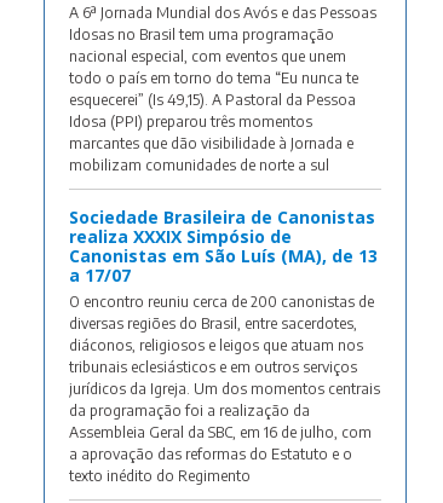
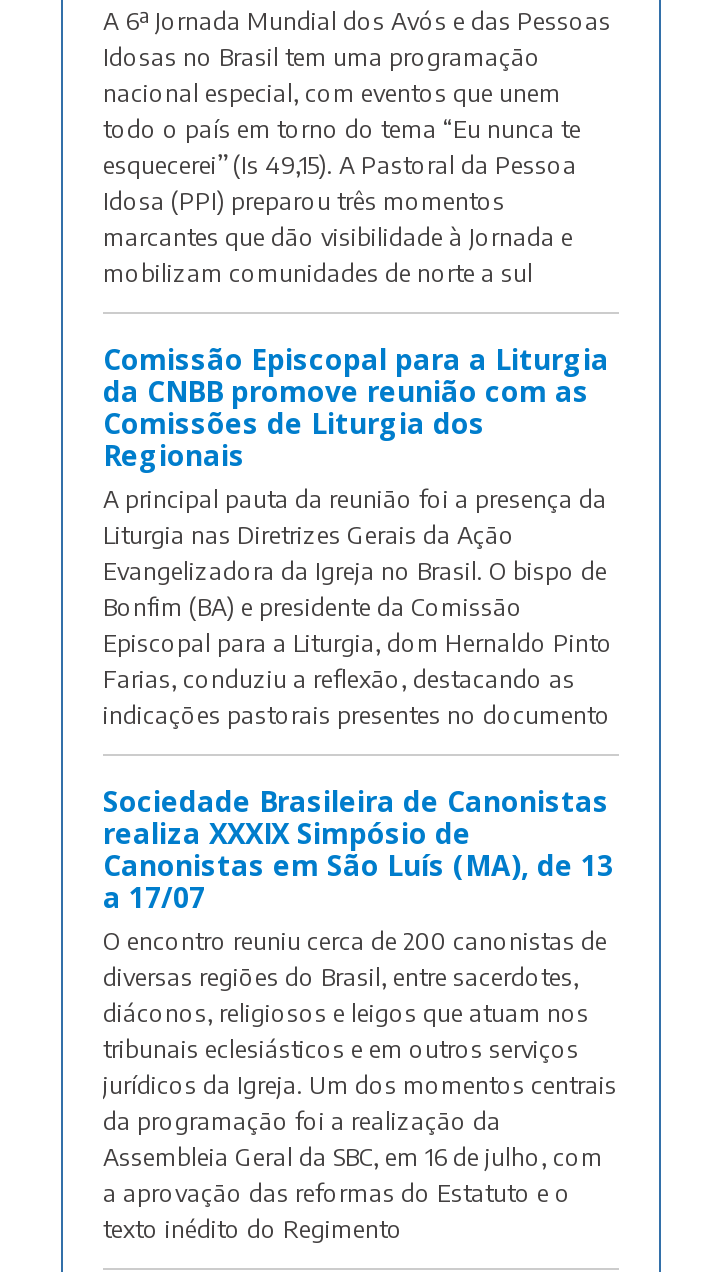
+ Comissão Episcopal para a Liturgia
+ da CNBB promove reunião com as
+ Comissões de Liturgia dos
+ Regionais
+ A principal pauta da reunião foi a presença da
+ Liturgia nas Diretrizes Gerais da Ação
+ Evangelizadora da Igreja no Brasil. O bispo de
+ Bonfim (BA) e presidente da Comissão
+ Episcopal para a Liturgia, dom Hernaldo Pinto
+ Farias, conduziu a reflexão, destacando as
+ indicações pastorais presentes no documento
